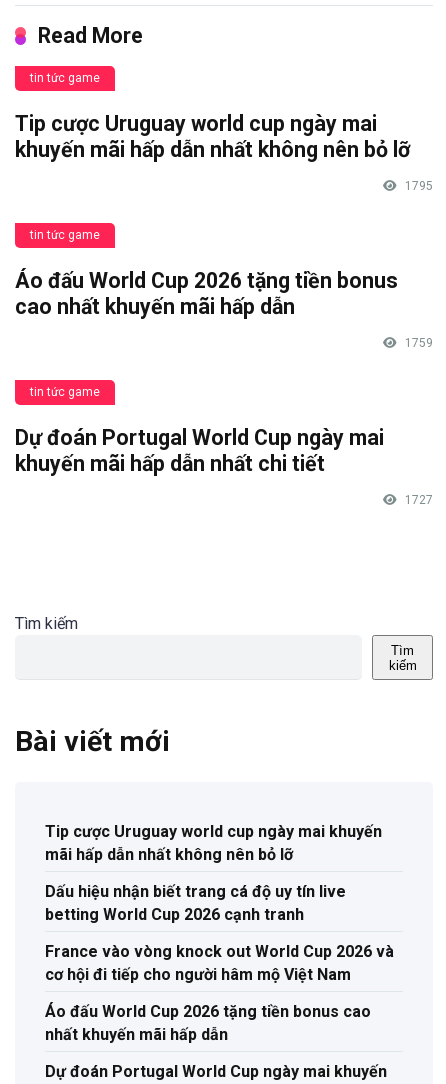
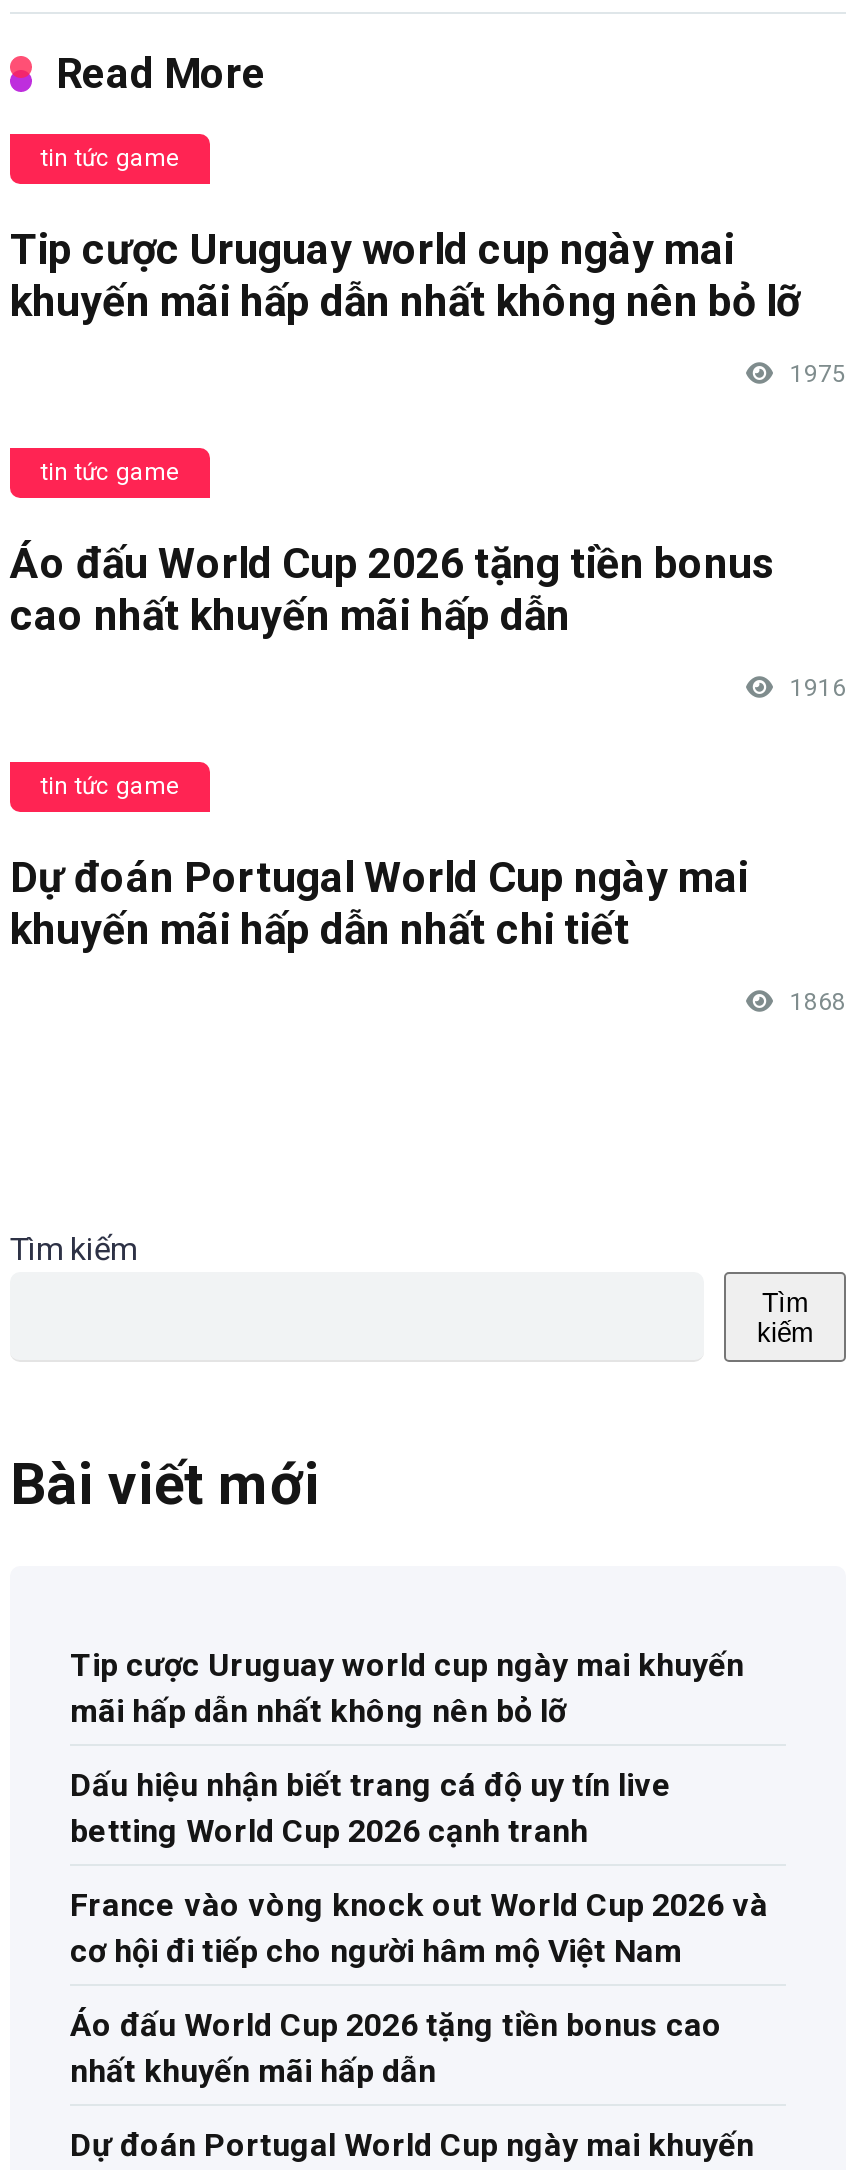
- 1795
+ 1975

- 1759
+ 1916

- 1727
+ 1868
